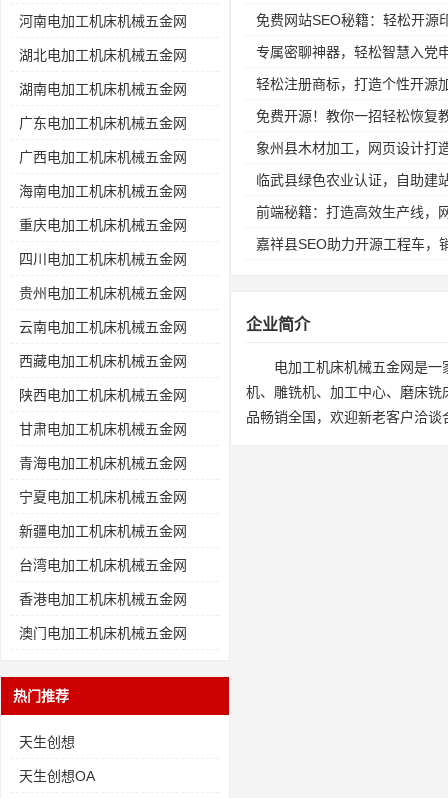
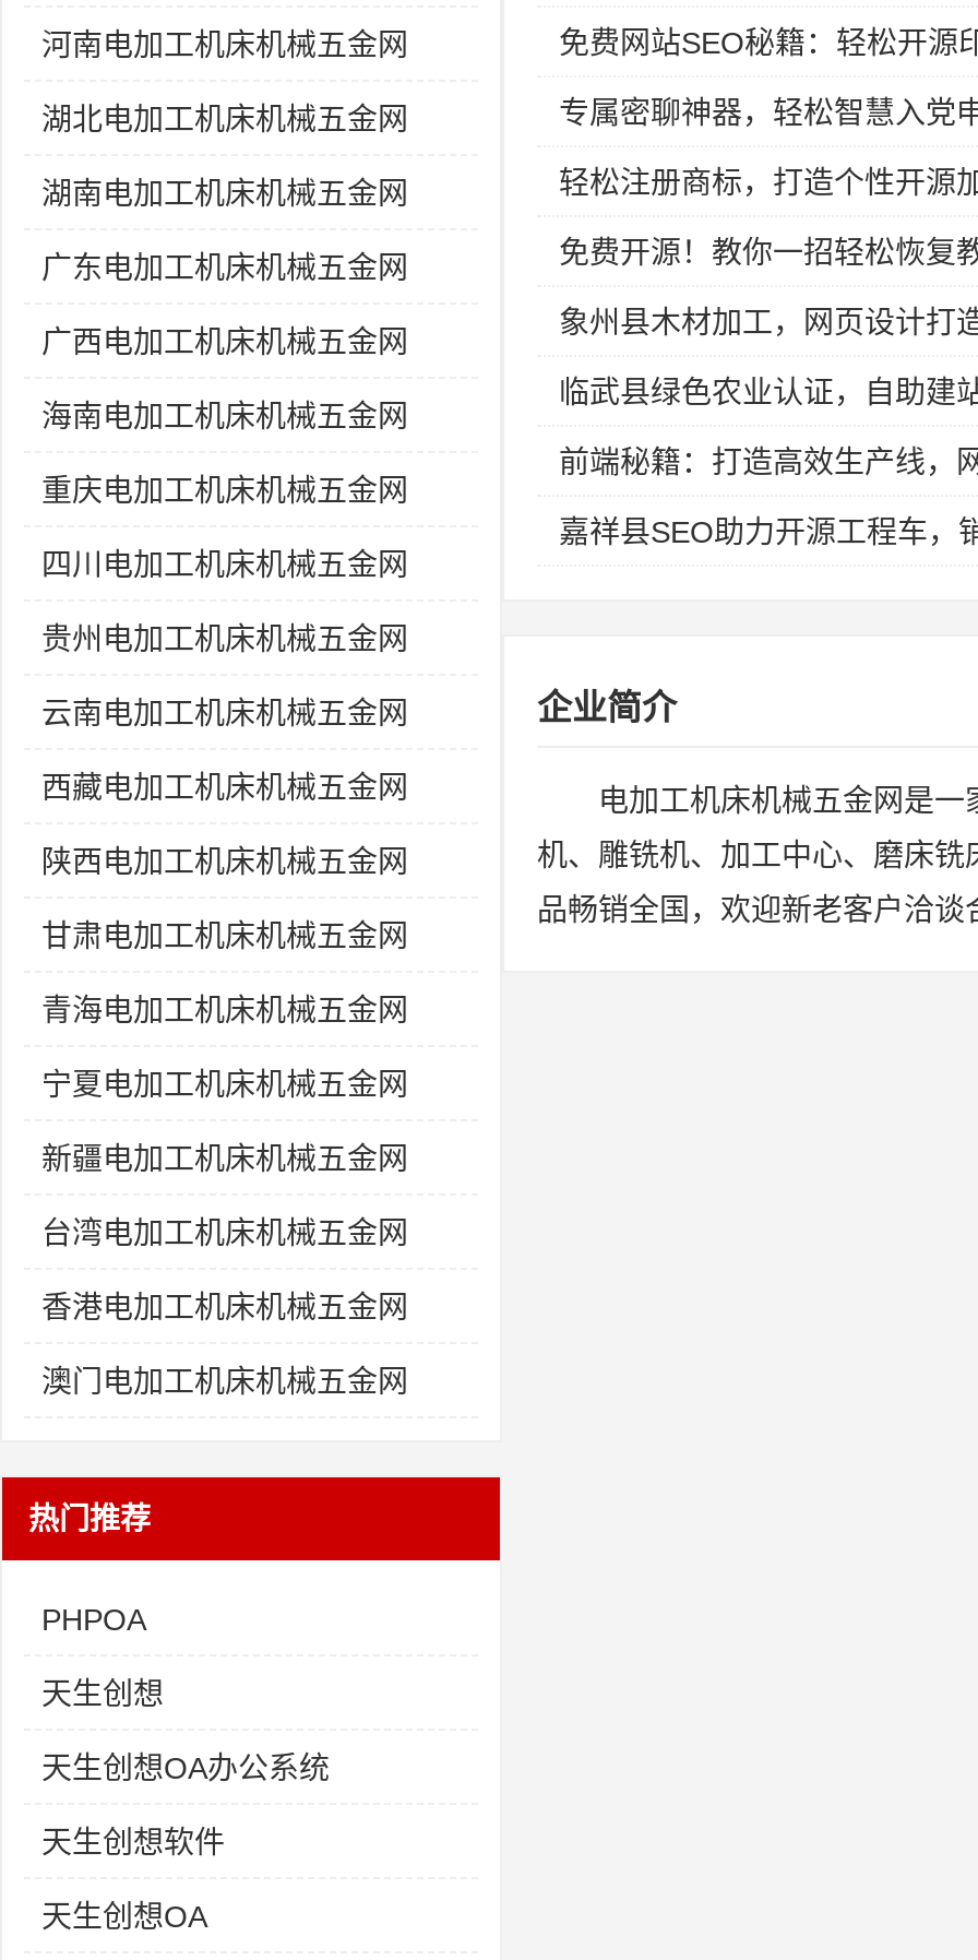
+ PHPOA

+ 天生创想OA办公系统
+ 天生创想软件
